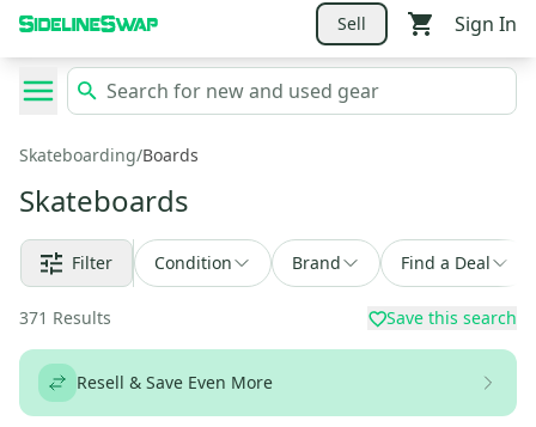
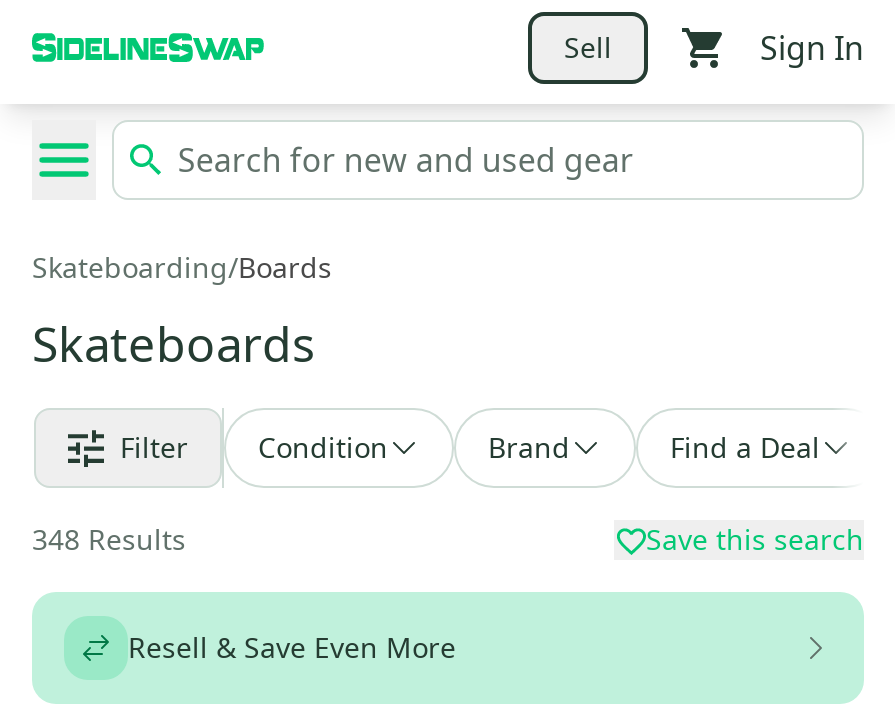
- 371 Results
+ 348 Results
